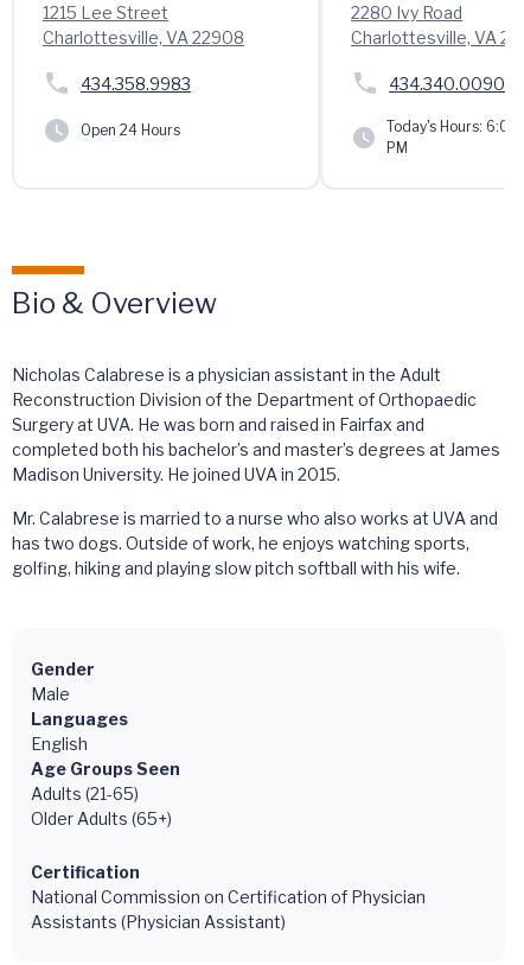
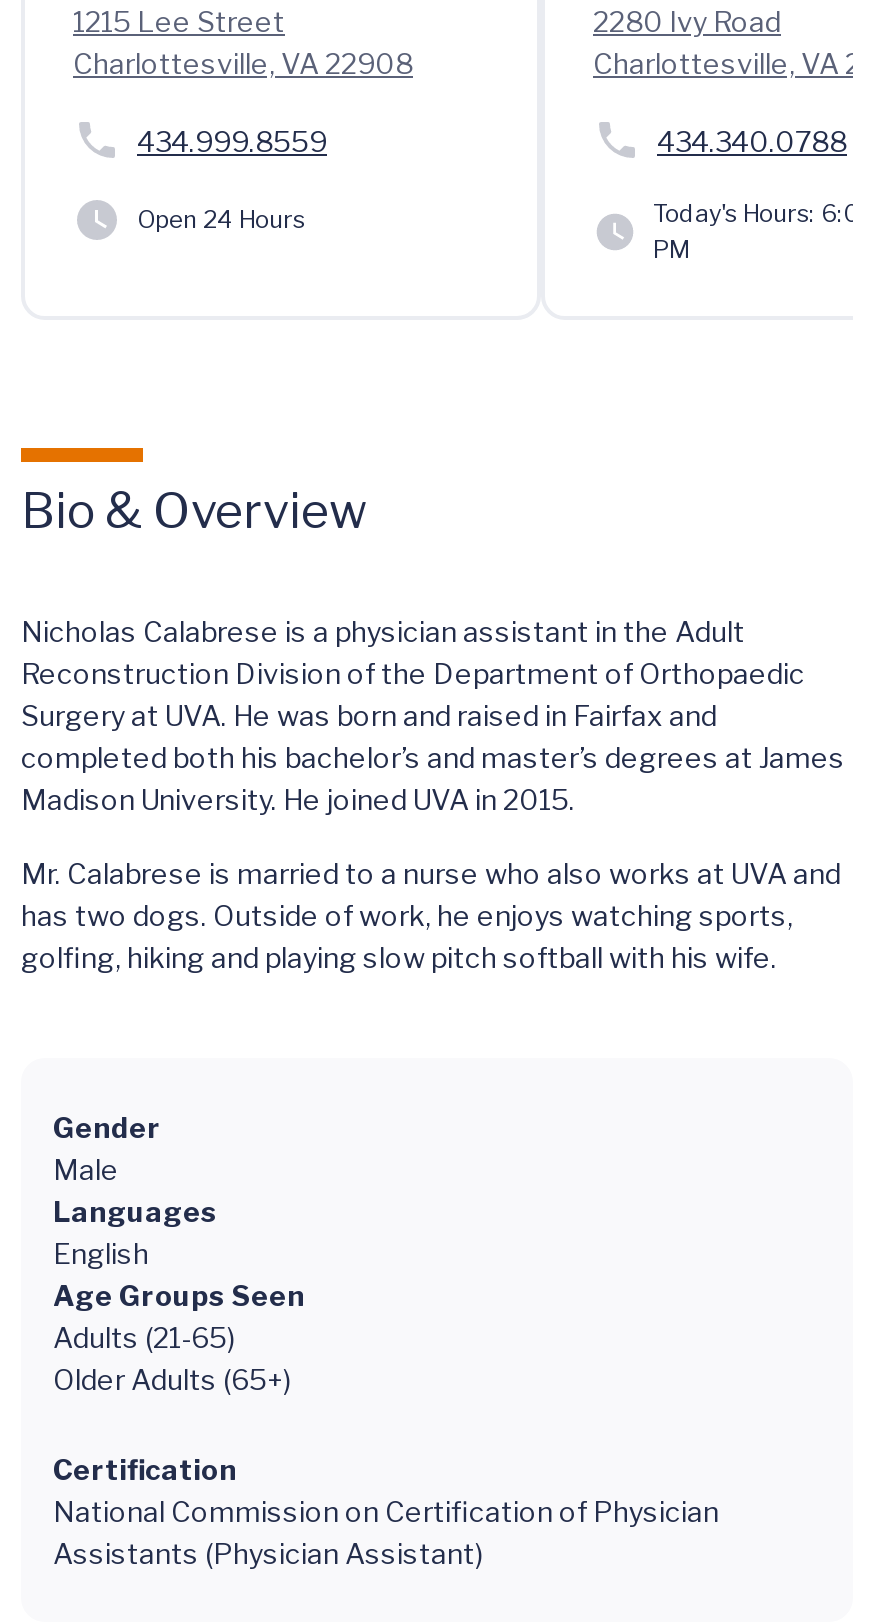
- 434.358.9983
+ 434.999.8559

- 434.340.0090
+ 434.340.0788
